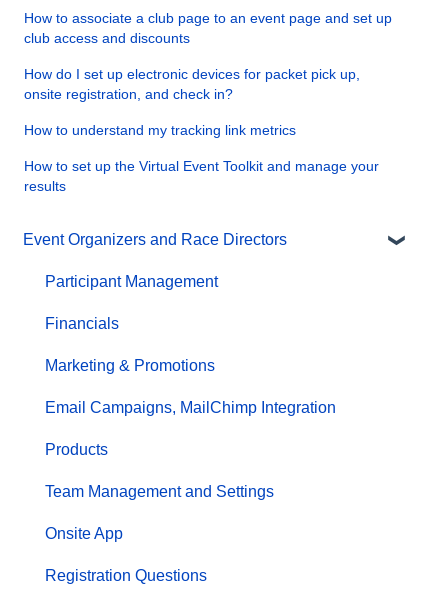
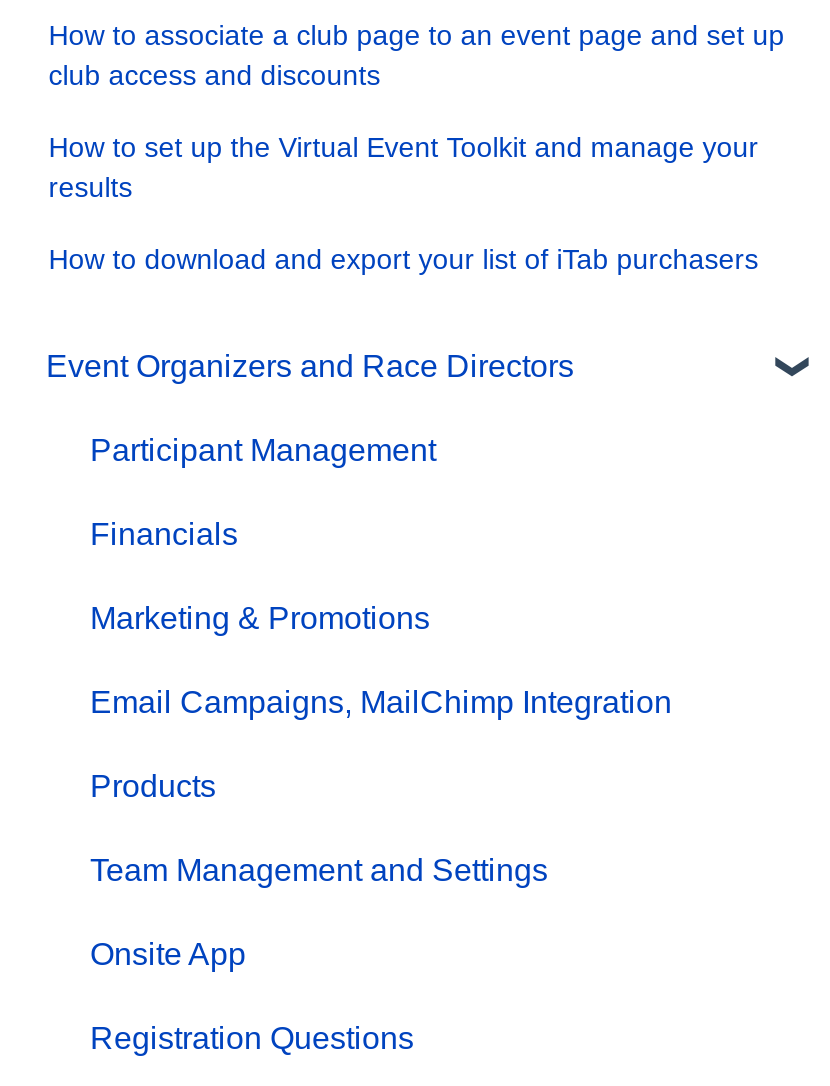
- How do I set up electronic devices for packet pick up,
- onsite registration, and check in?
- How to understand my tracking link metrics

moved up: How to set up the Virtual Event Toolkit and manage your | results

+ How to download and export your list of iTab purchasers
